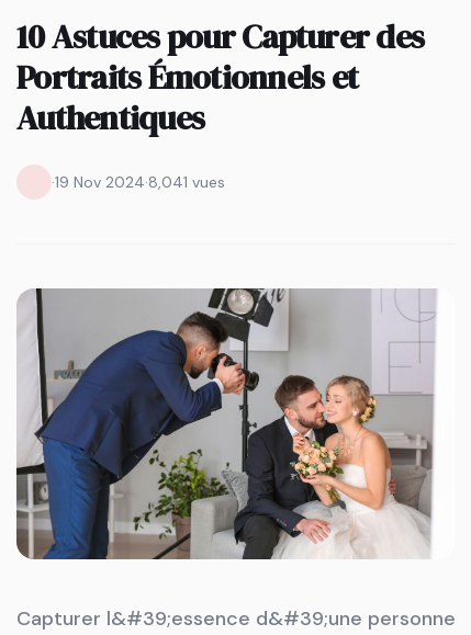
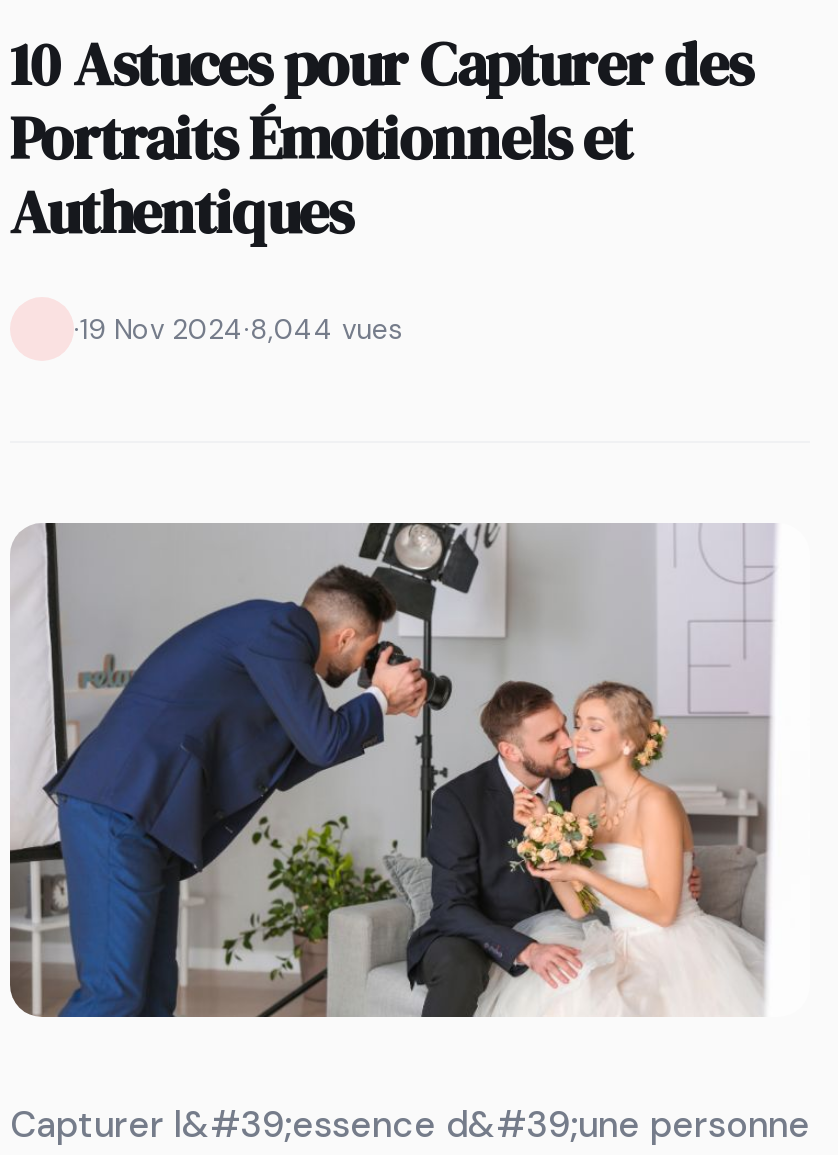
- ·19 Nov 2024·8,041 vues
+ ·19 Nov 2024·8,044 vues
